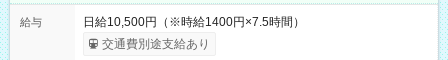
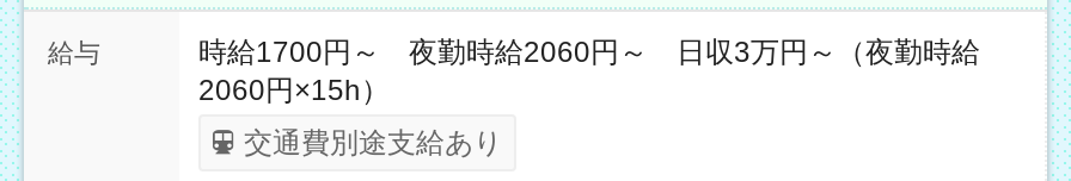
- 日給10,500円（※時給1400円×7.5時間）
+ 時給1700円～ 夜勤時給2060円～ 日収3万円～（夜勤時給
+ 2060円×15h）
